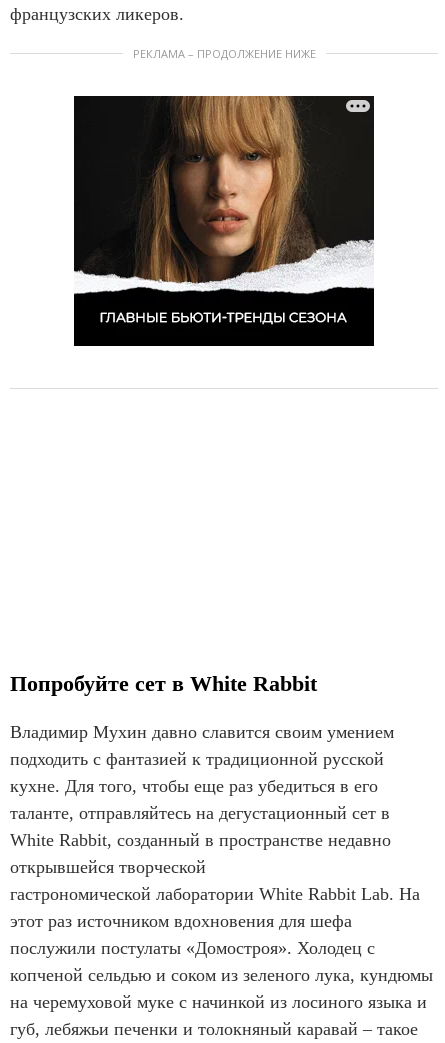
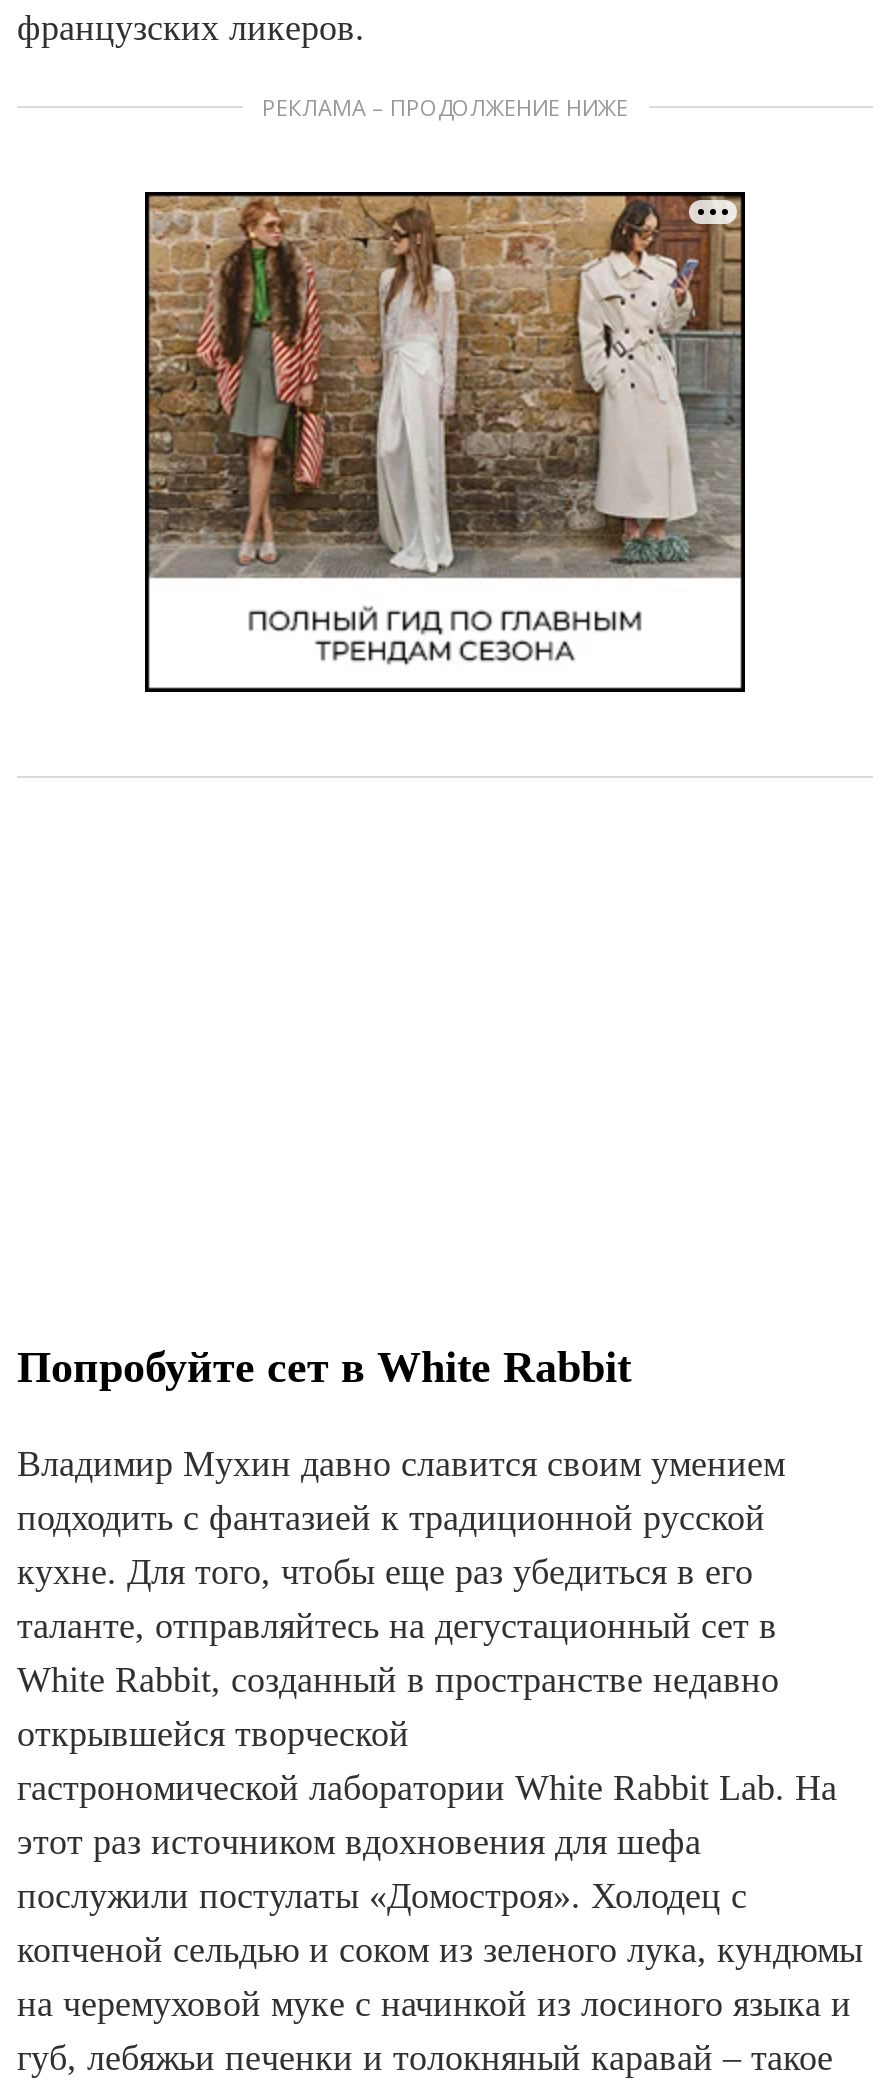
- [image]
+ [image]
